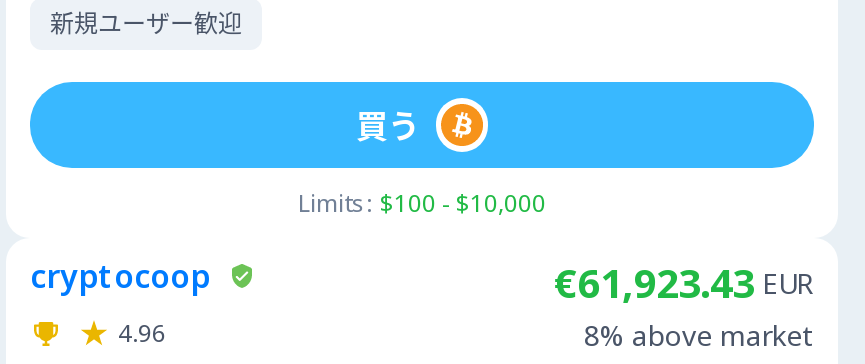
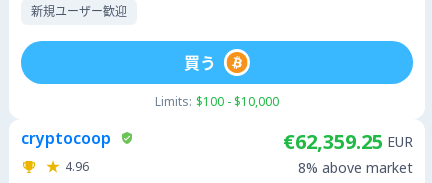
- €61,923.43 EUR
+ €62,359.25 EUR
